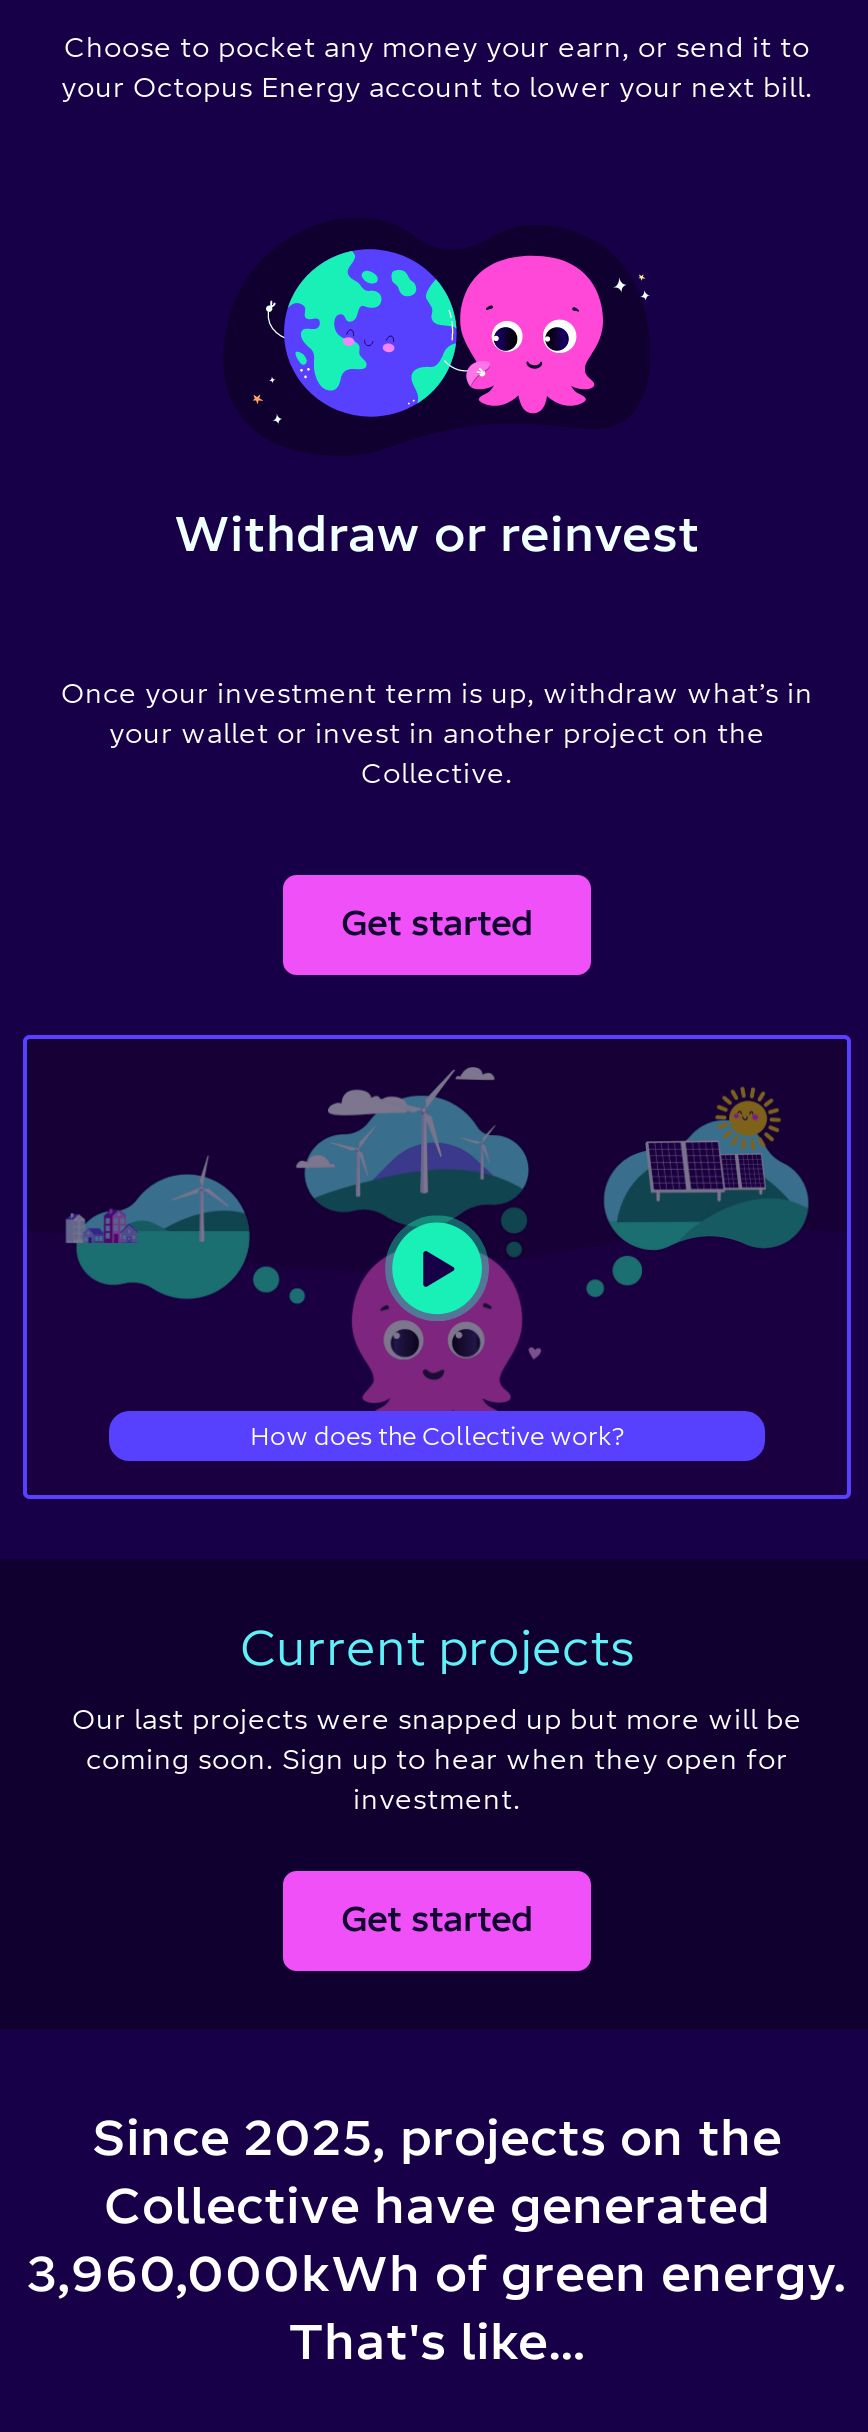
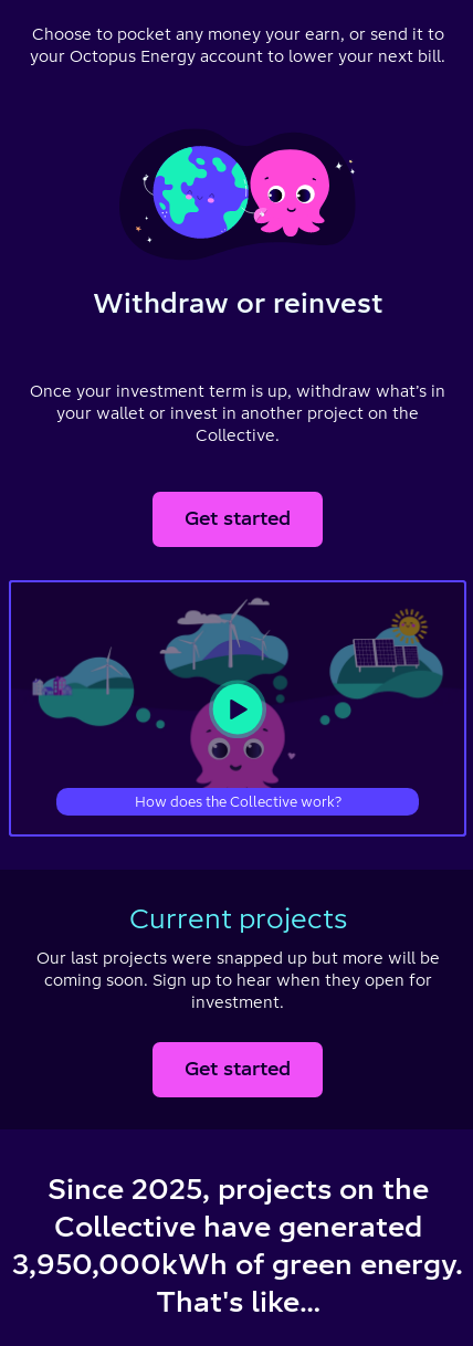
- 3,960,000kWh of green energy.
+ 3,950,000kWh of green energy.
